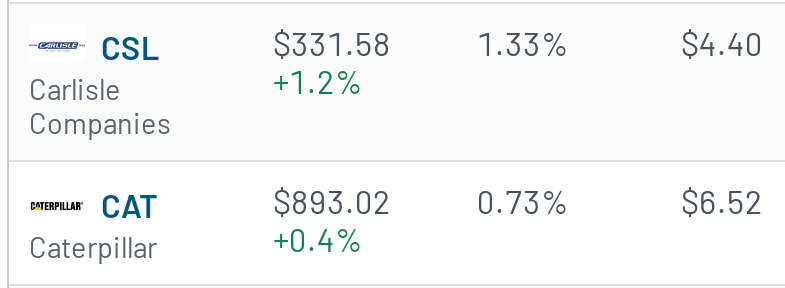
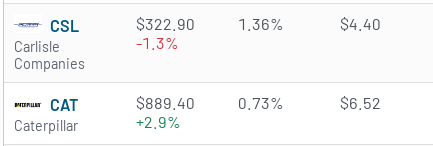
- $331.58
+ $322.90

- 1.33%
+ 1.36%

- +1.2%
+ -1.3%

- $893.02
+ $889.40

- +0.4%
+ +2.9%
